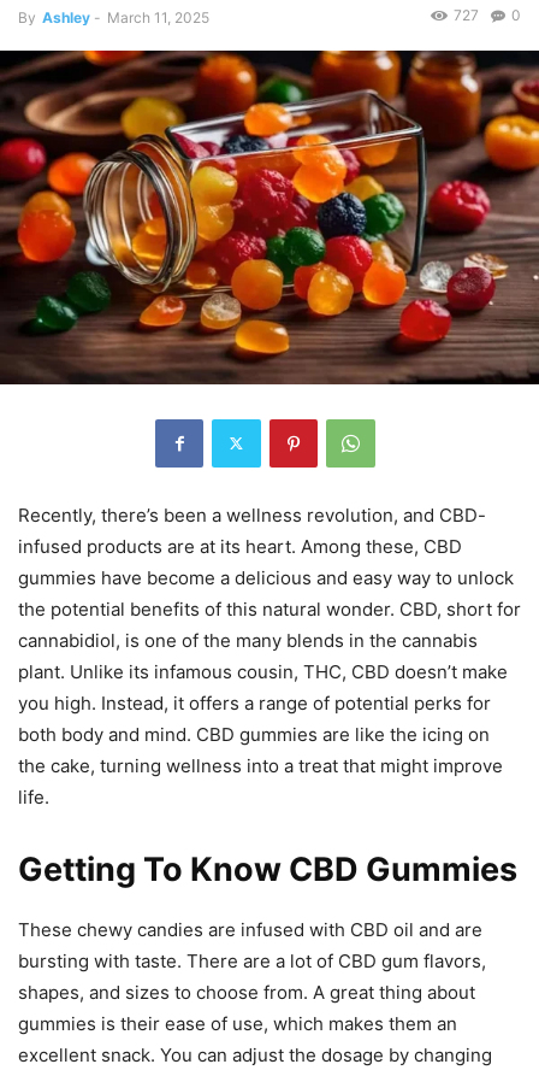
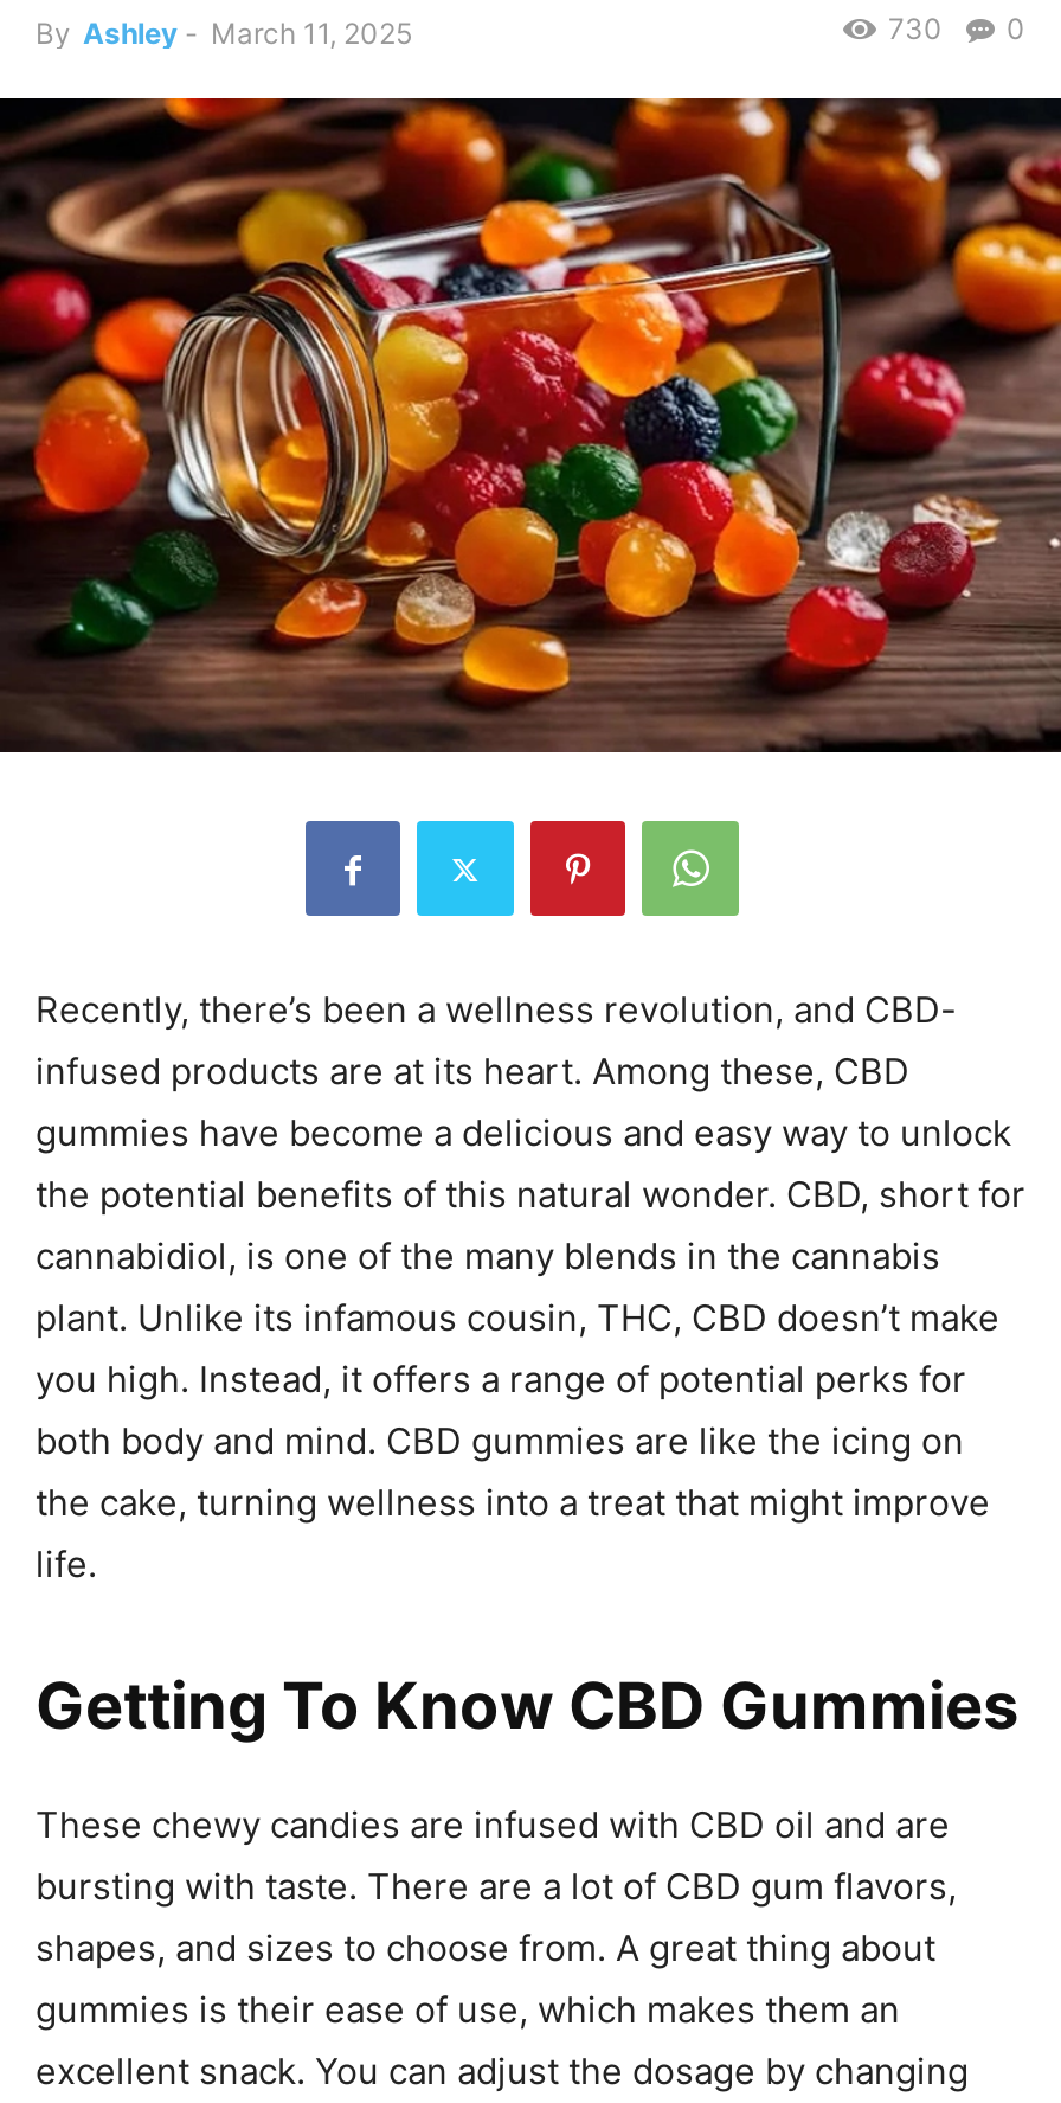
- 727 0
+ 730 0
